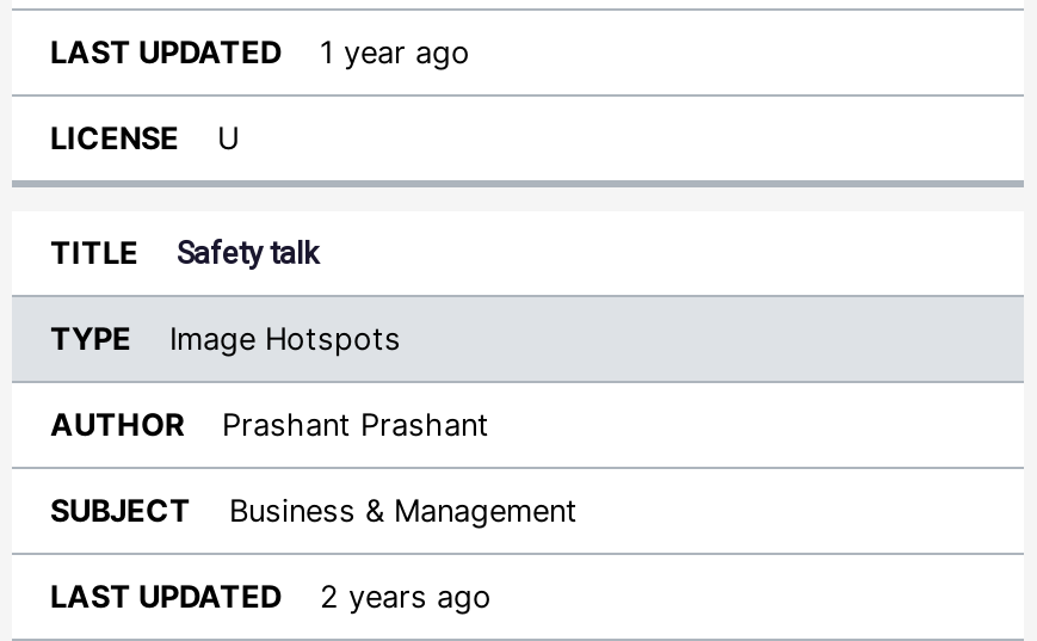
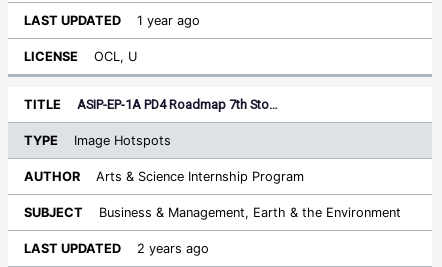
- U
+ OCL, U

- Safety talk
+ ASIP-EP-1A PD4 Roadmap 7th Sto…

- Prashant Prashant
+ Arts & Science Internship Program

- Business & Management
+ Business & Management, Earth & the Environment
